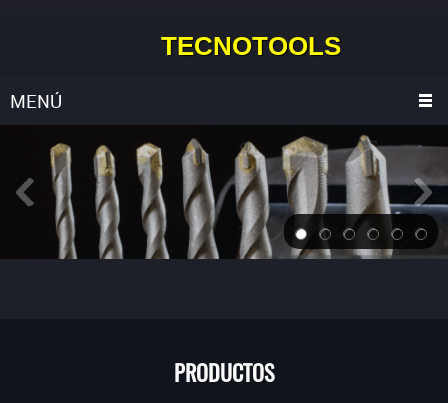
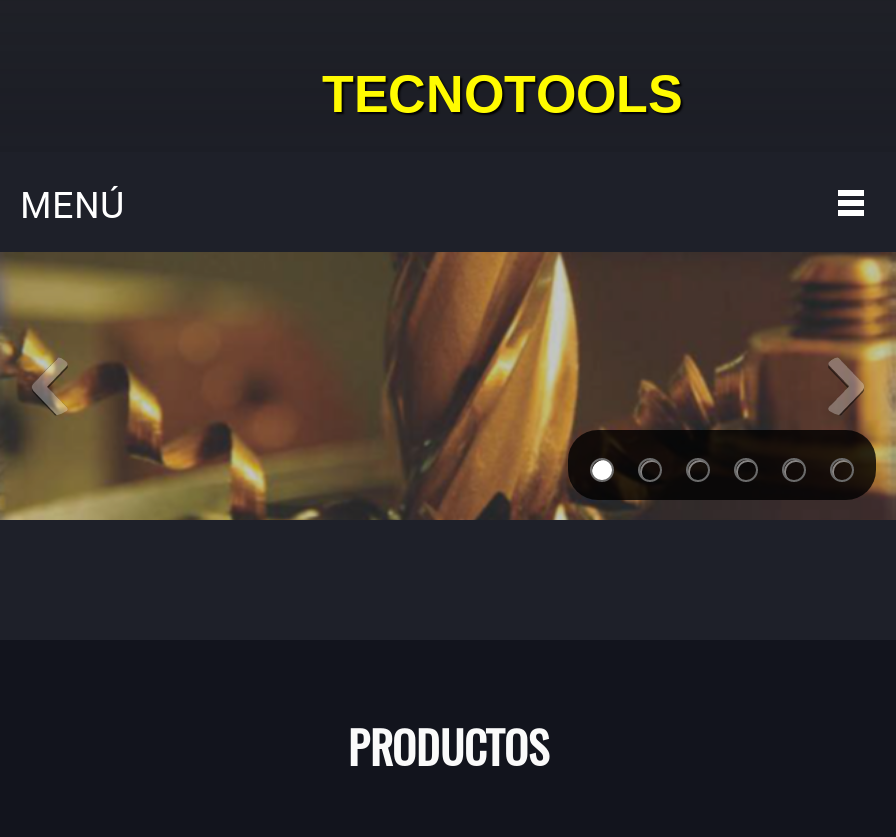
- [image]
+ [image]
